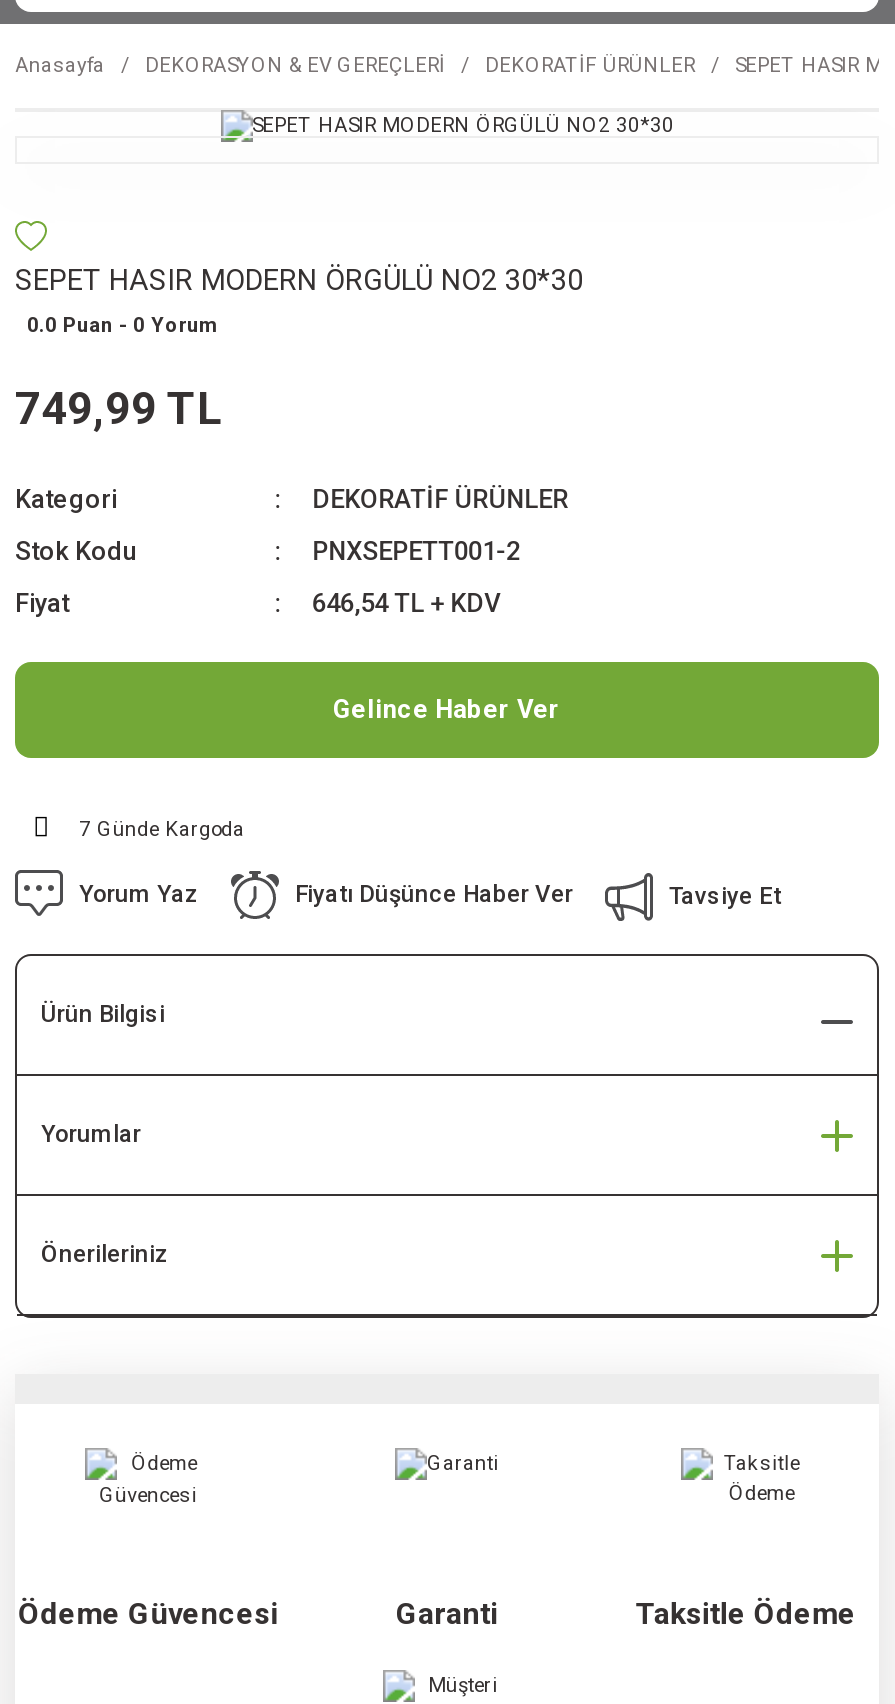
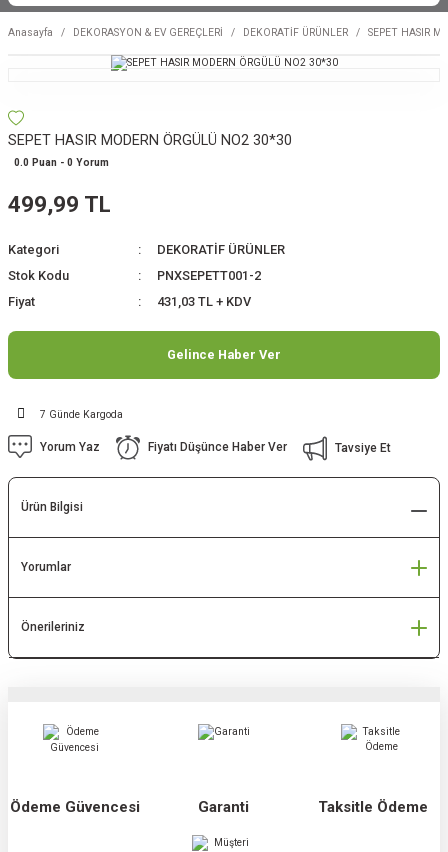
- 749,99 TL
+ 499,99 TL

- 646,54 TL + KDV
+ 431,03 TL + KDV
